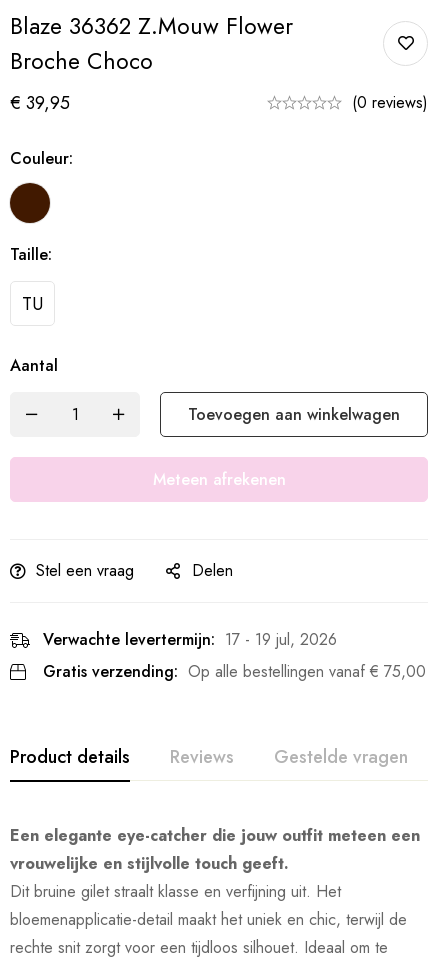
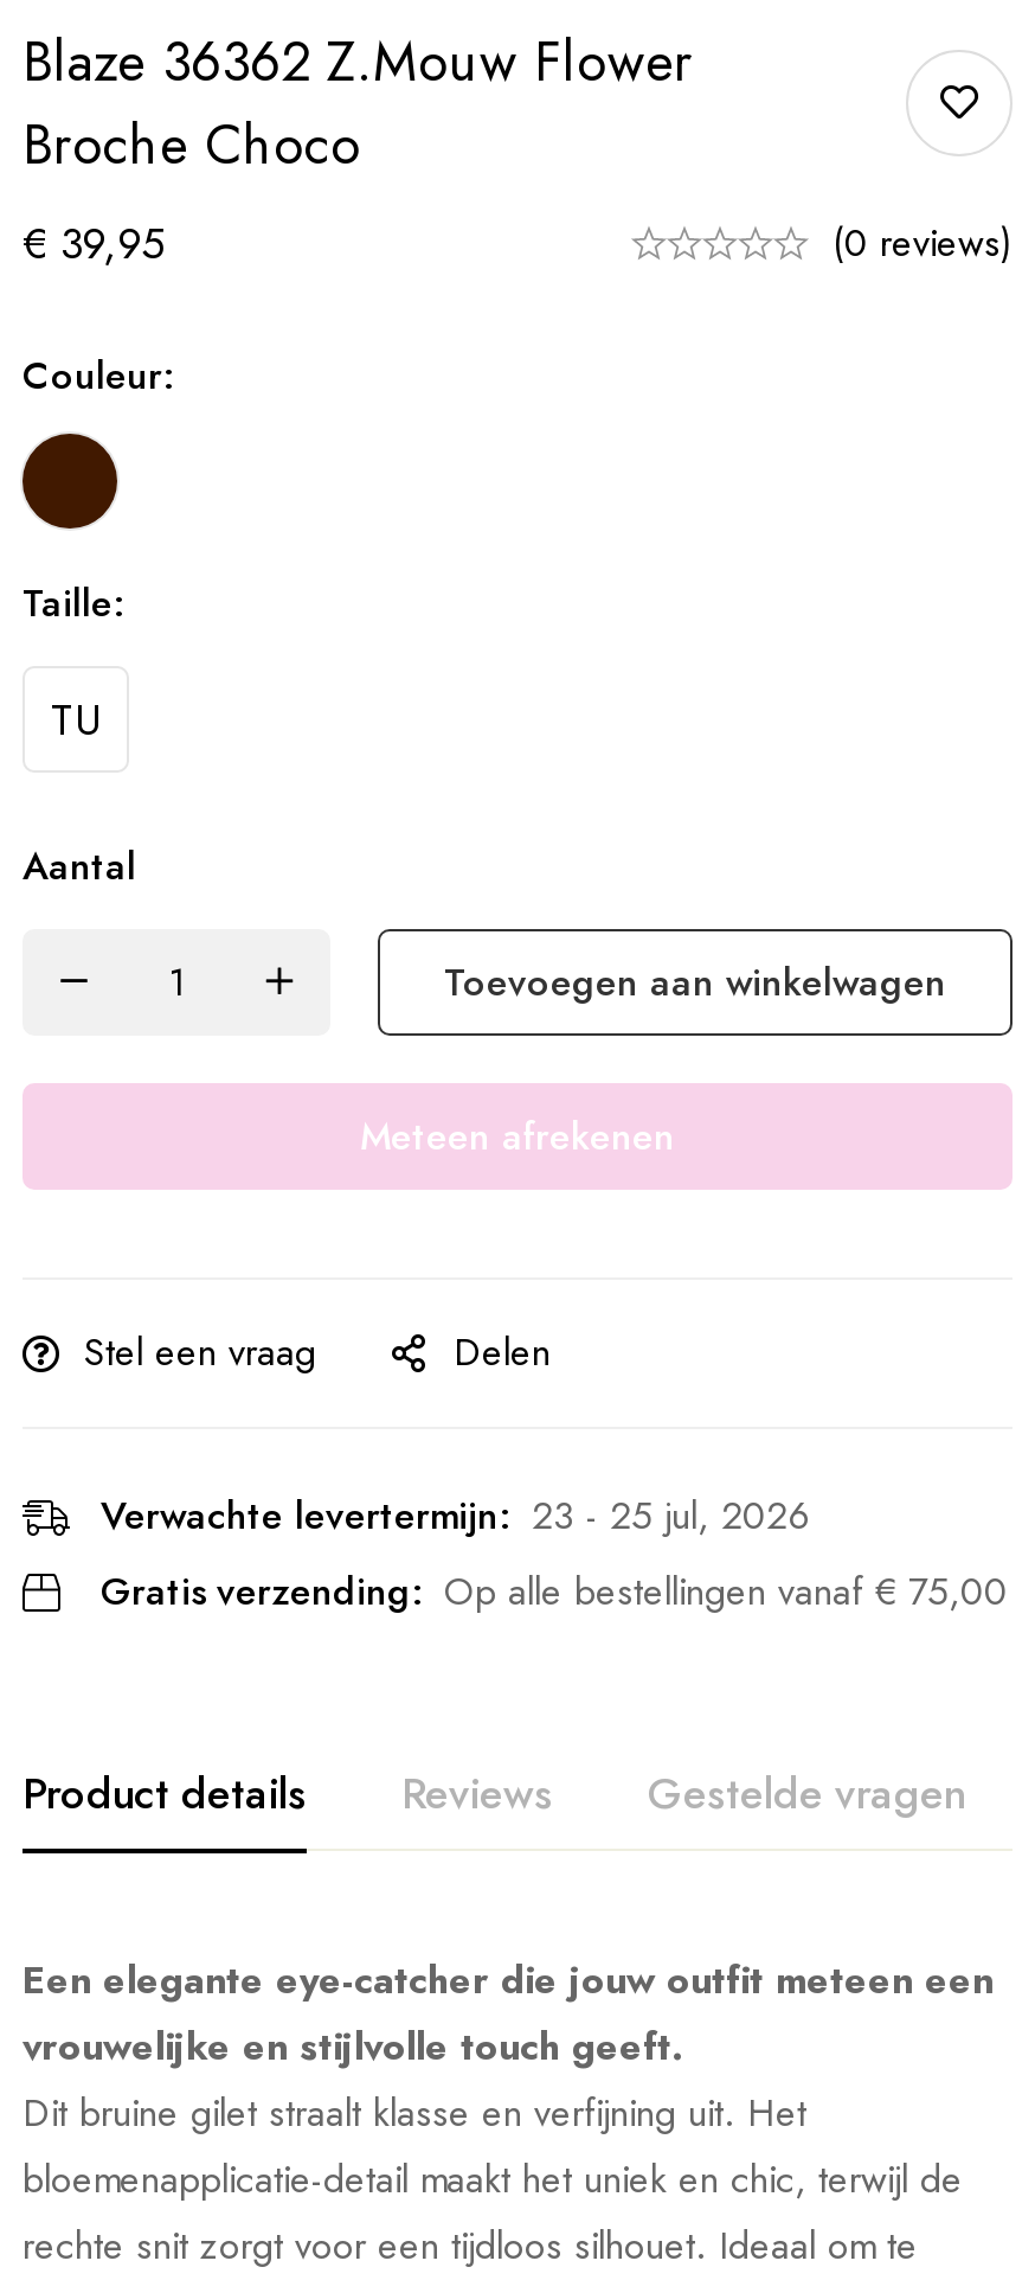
- Verwachte levertermijn: 17 - 19 jul, 2026
+ Verwachte levertermijn: 23 - 25 jul, 2026
